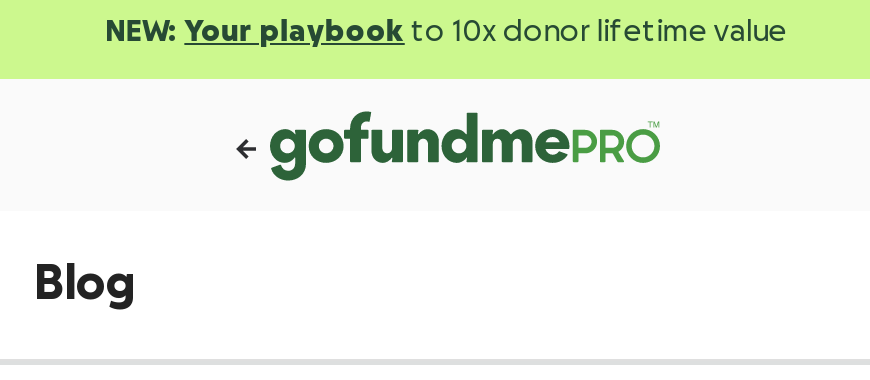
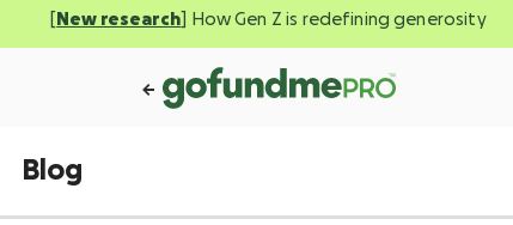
- NEW: Your playbook to 10x donor lifetime value
+ [New research] How Gen Z is redefining generosity
